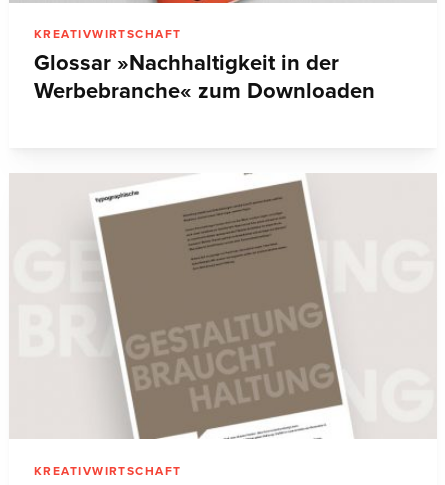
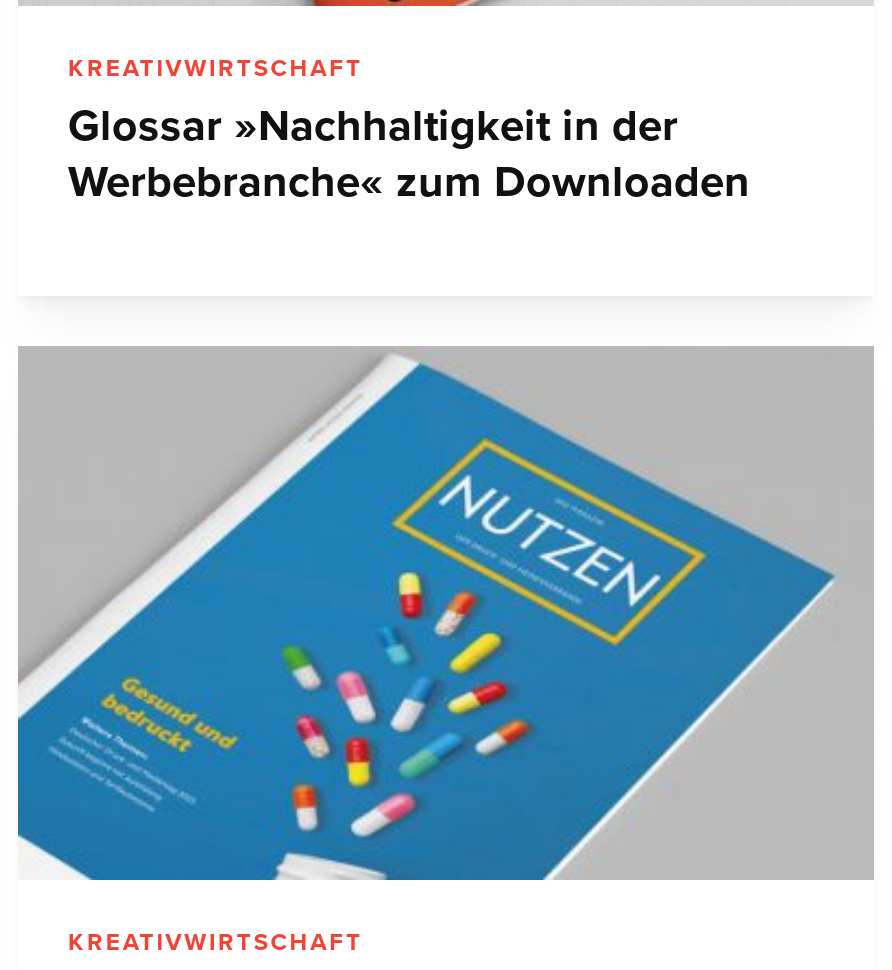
- [image]
+ [image]
